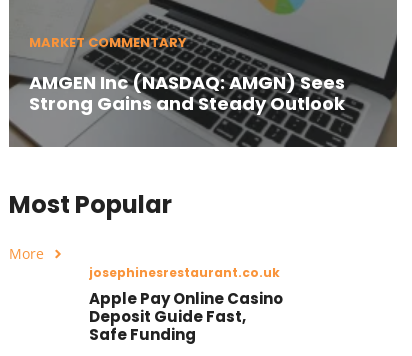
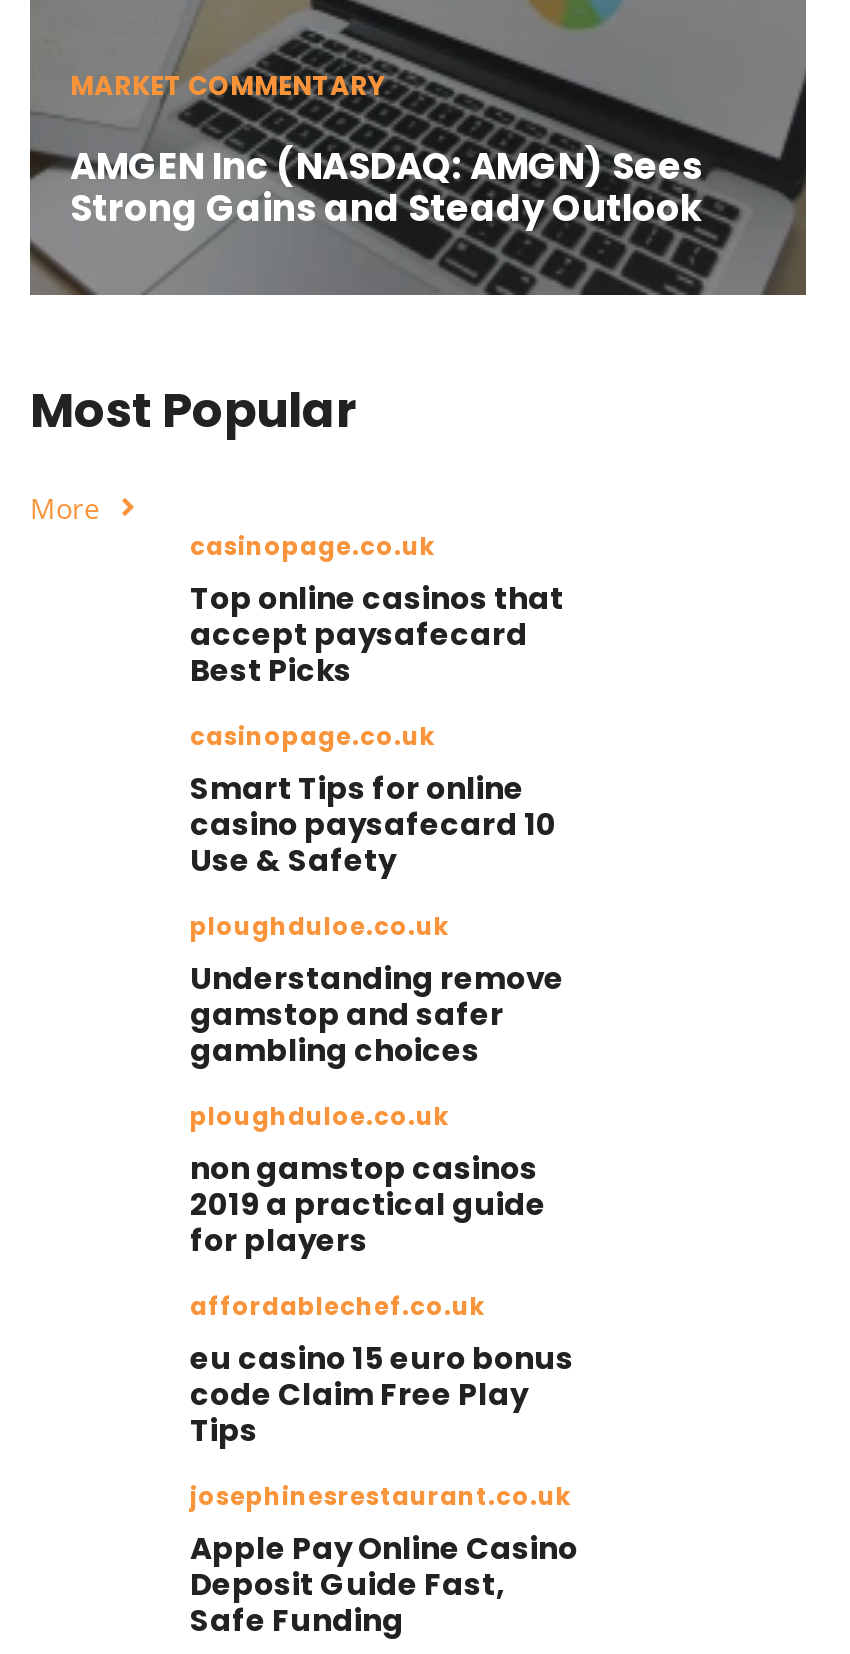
+ casinopage.co.uk
+ Top online casinos that
+ accept paysafecard
+ Best Picks
+ casinopage.co.uk
+ Smart Tips for online
+ casino paysafecard 10
+ Use & Safety
+ ploughduloe.co.uk
+ Understanding remove
+ gamstop and safer
+ gambling choices
+ ploughduloe.co.uk
+ non gamstop casinos
+ 2019 a practical guide
+ for players
+ affordablechef.co.uk
+ eu casino 15 euro bonus
+ code Claim Free Play
+ Tips
